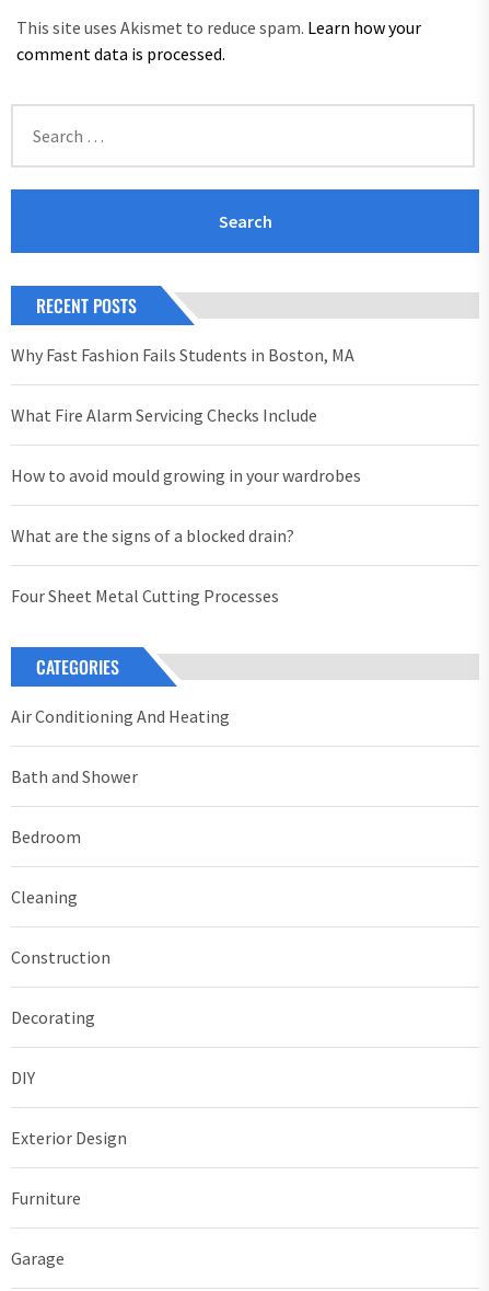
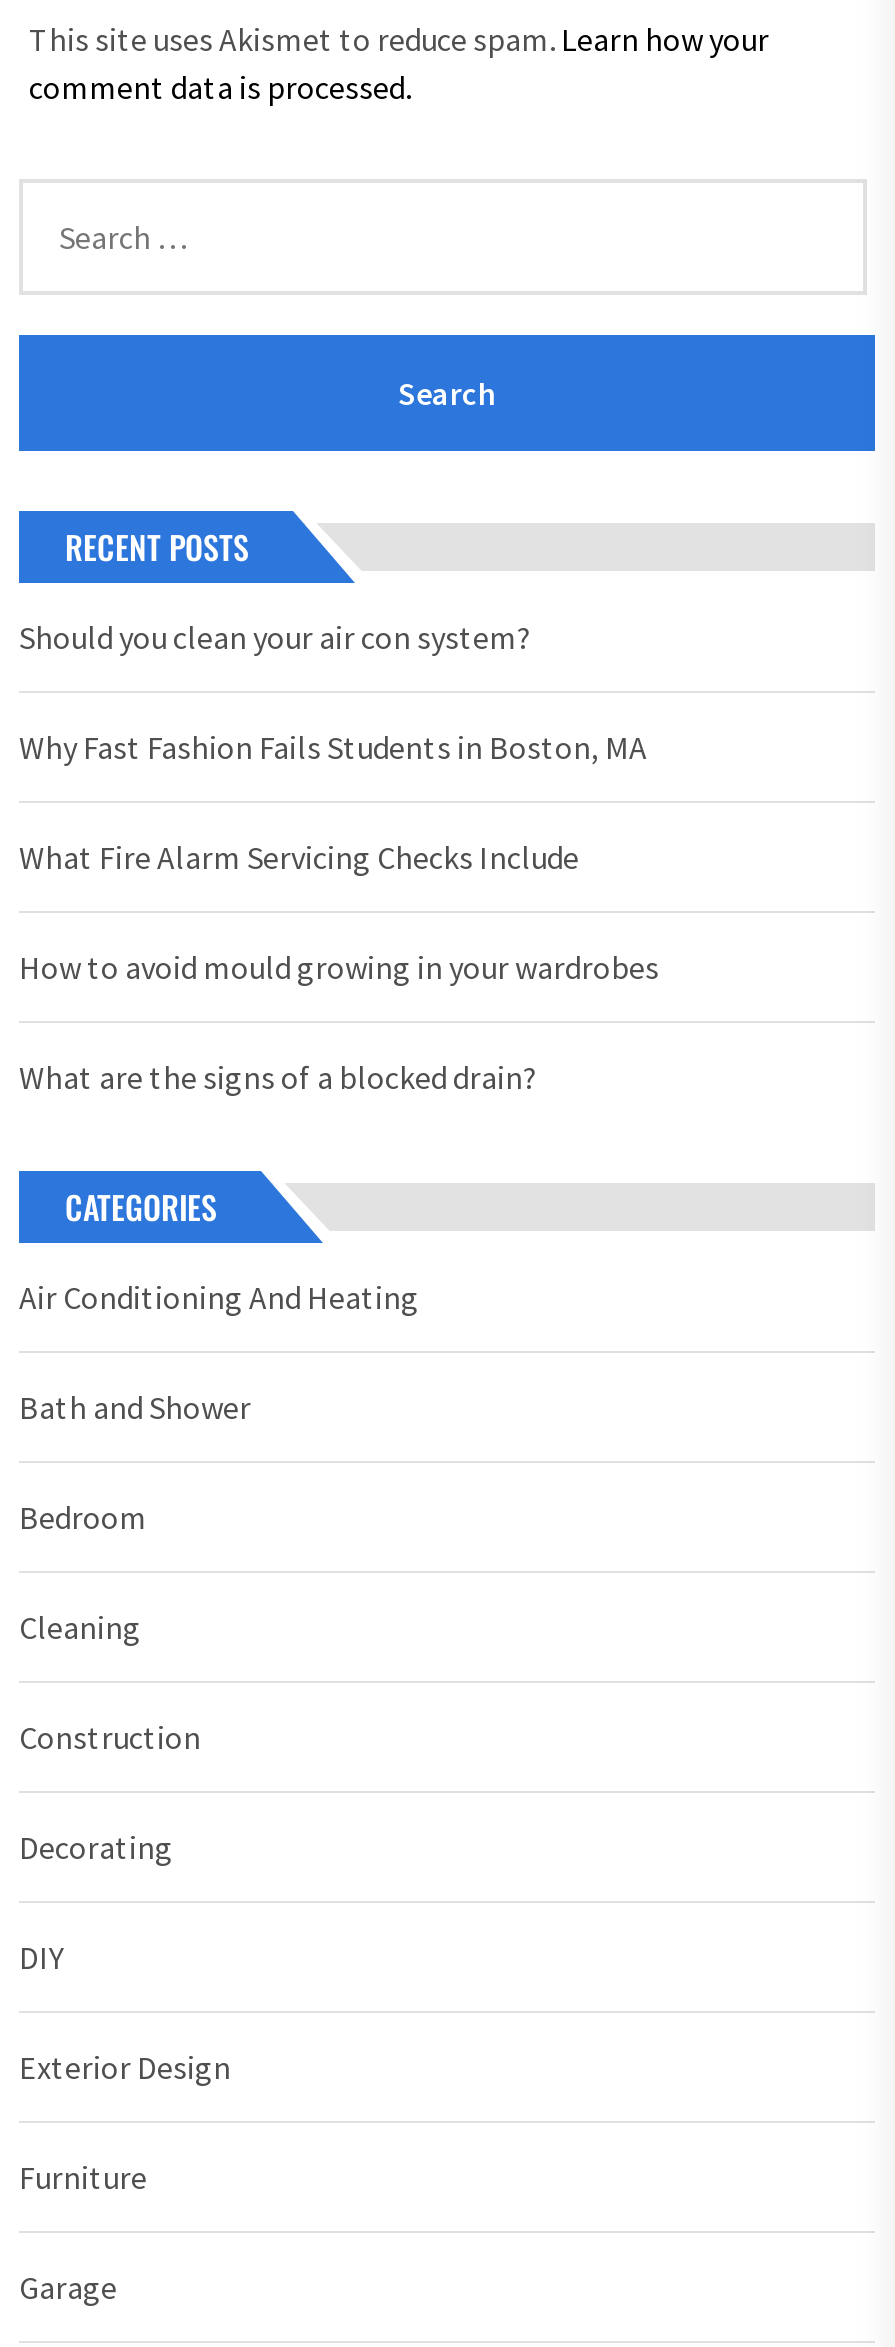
+ Should you clean your air con system?

moved down: Why Fast Fashion Fails Students in Boston, MA | What Fire Alarm Servicing Checks Include | How to avoid mould growing in your wardrobes | What are the signs of a blocked drain?

- Four Sheet Metal Cutting Processes
